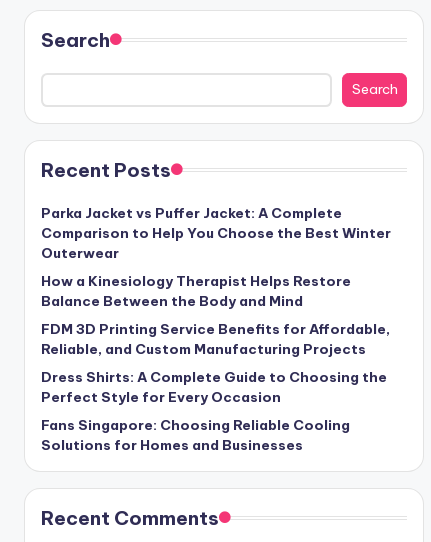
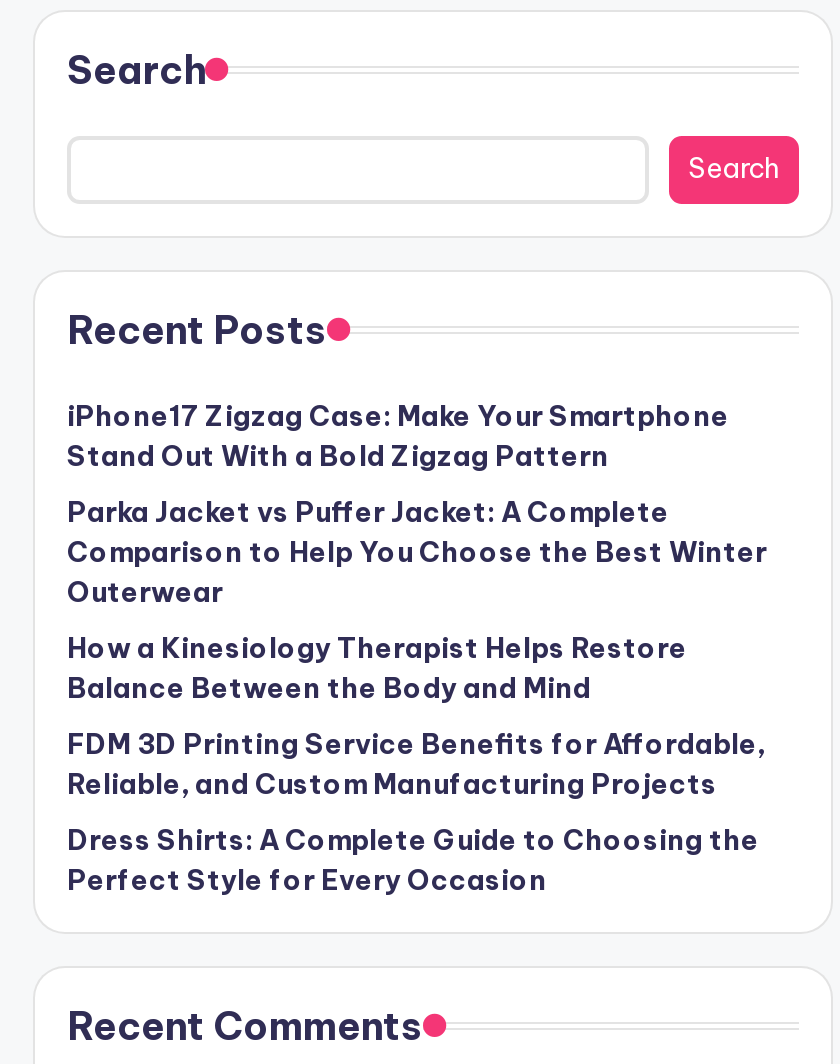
+ iPhone17 Zigzag Case: Make Your Smartphone
+ Stand Out With a Bold Zigzag Pattern

moved down: Parka Jacket vs Puffer Jacket: A Complete | Comparison to Help You Choose the Best Winter | Outerwear | ... | Dress Shirts: A Complete Guide to Choosing the | Perfect Style for Every Occasion

- Fans Singapore: Choosing Reliable Cooling
- Solutions for Homes and Businesses
